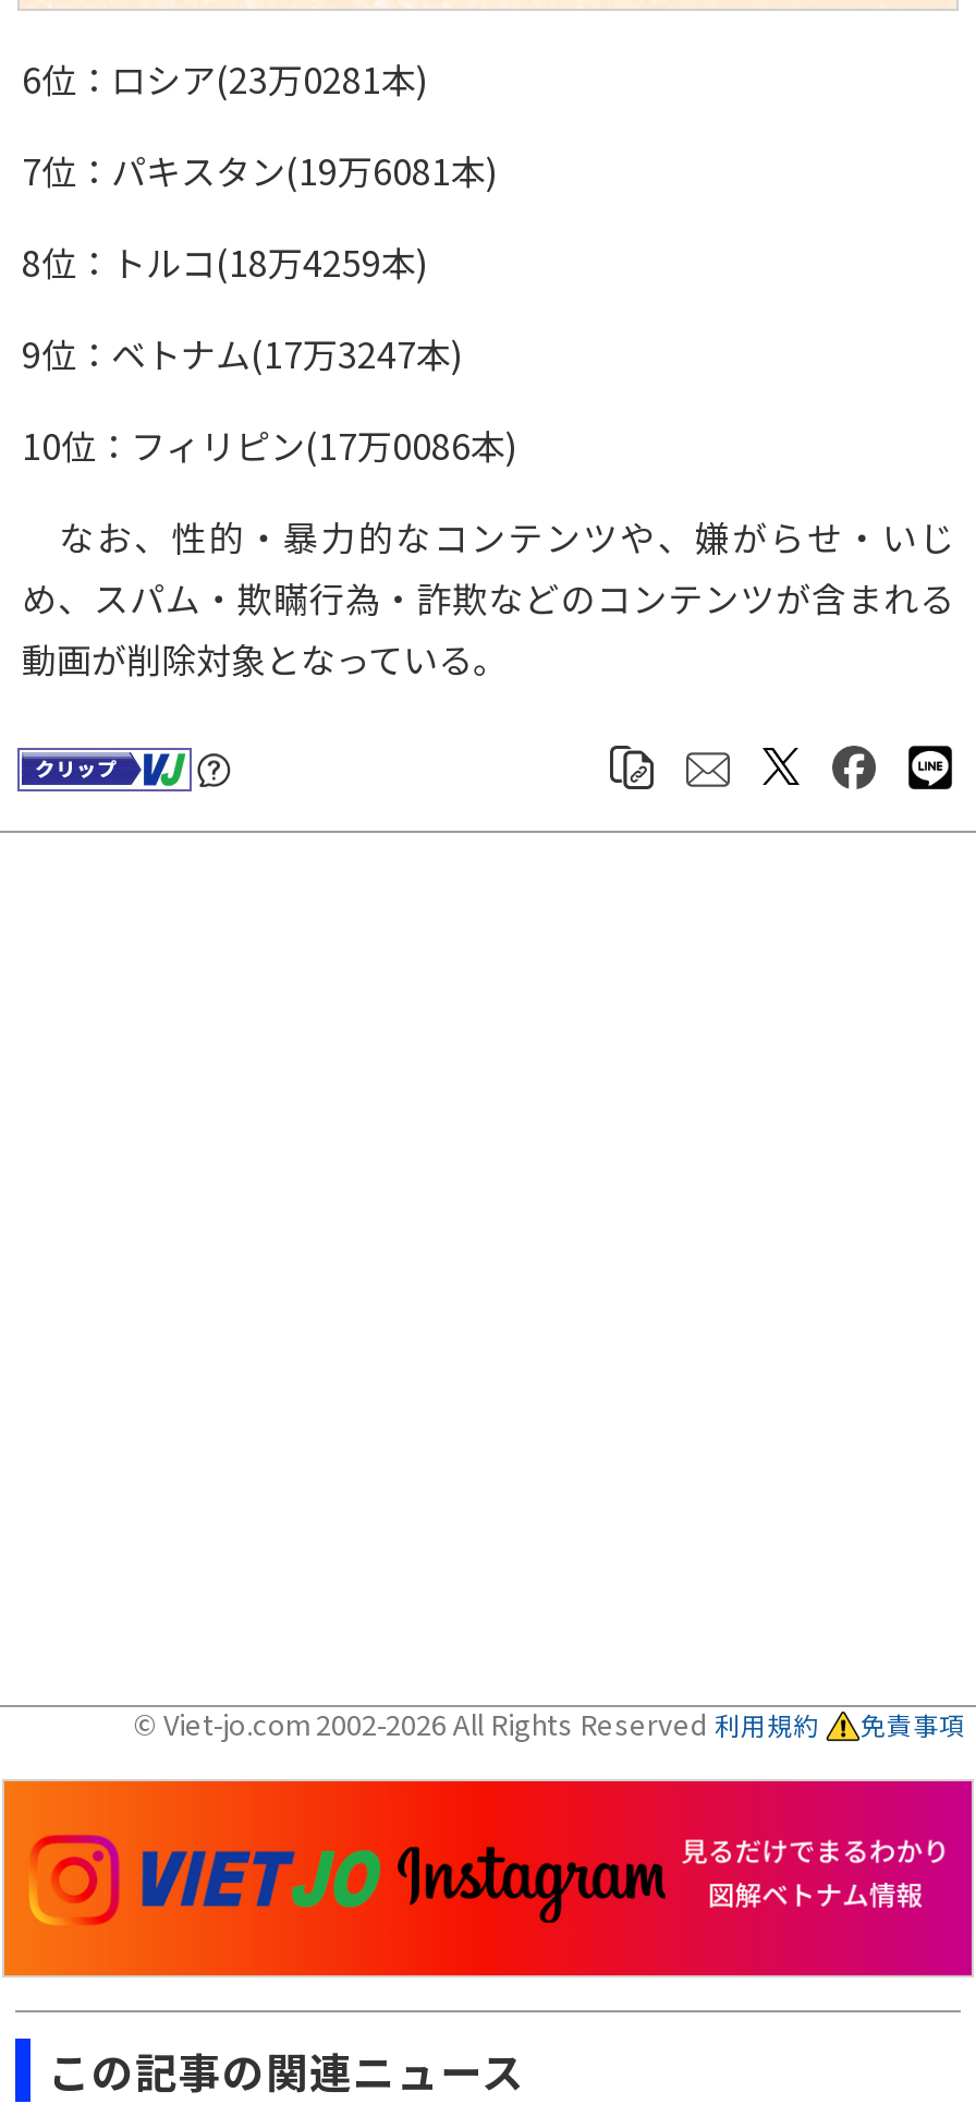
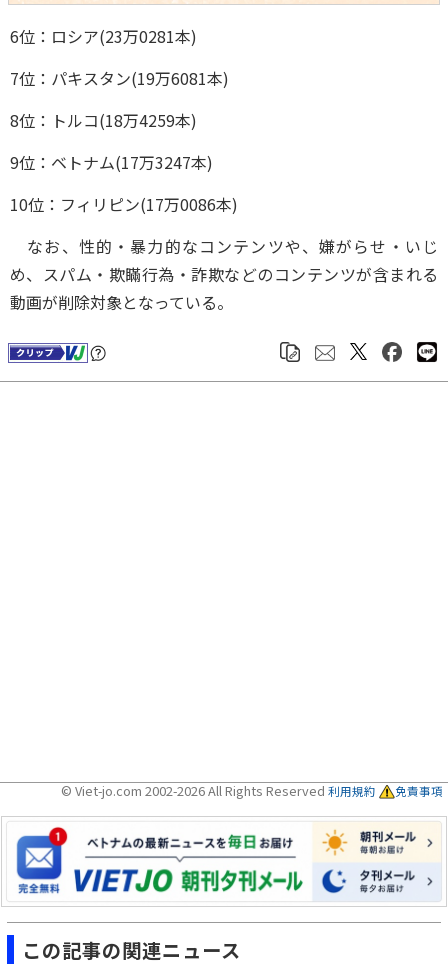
- [image]
+ [image]
